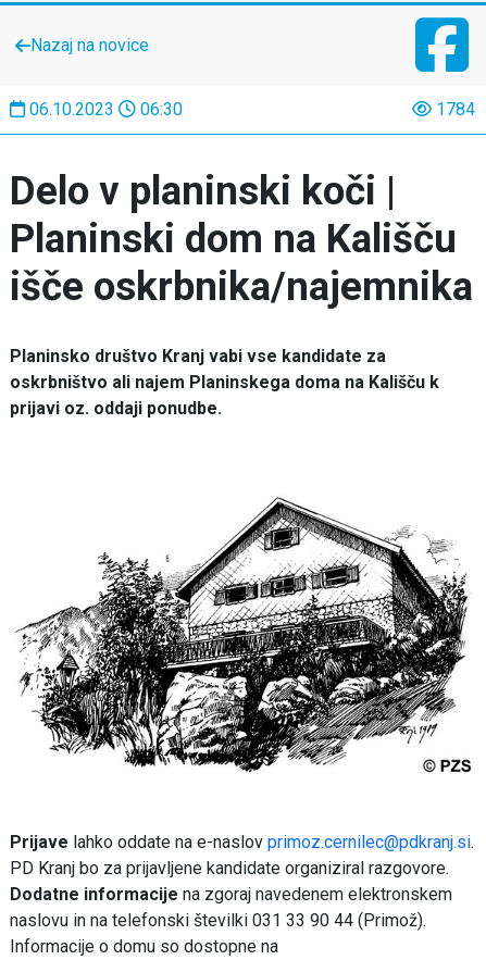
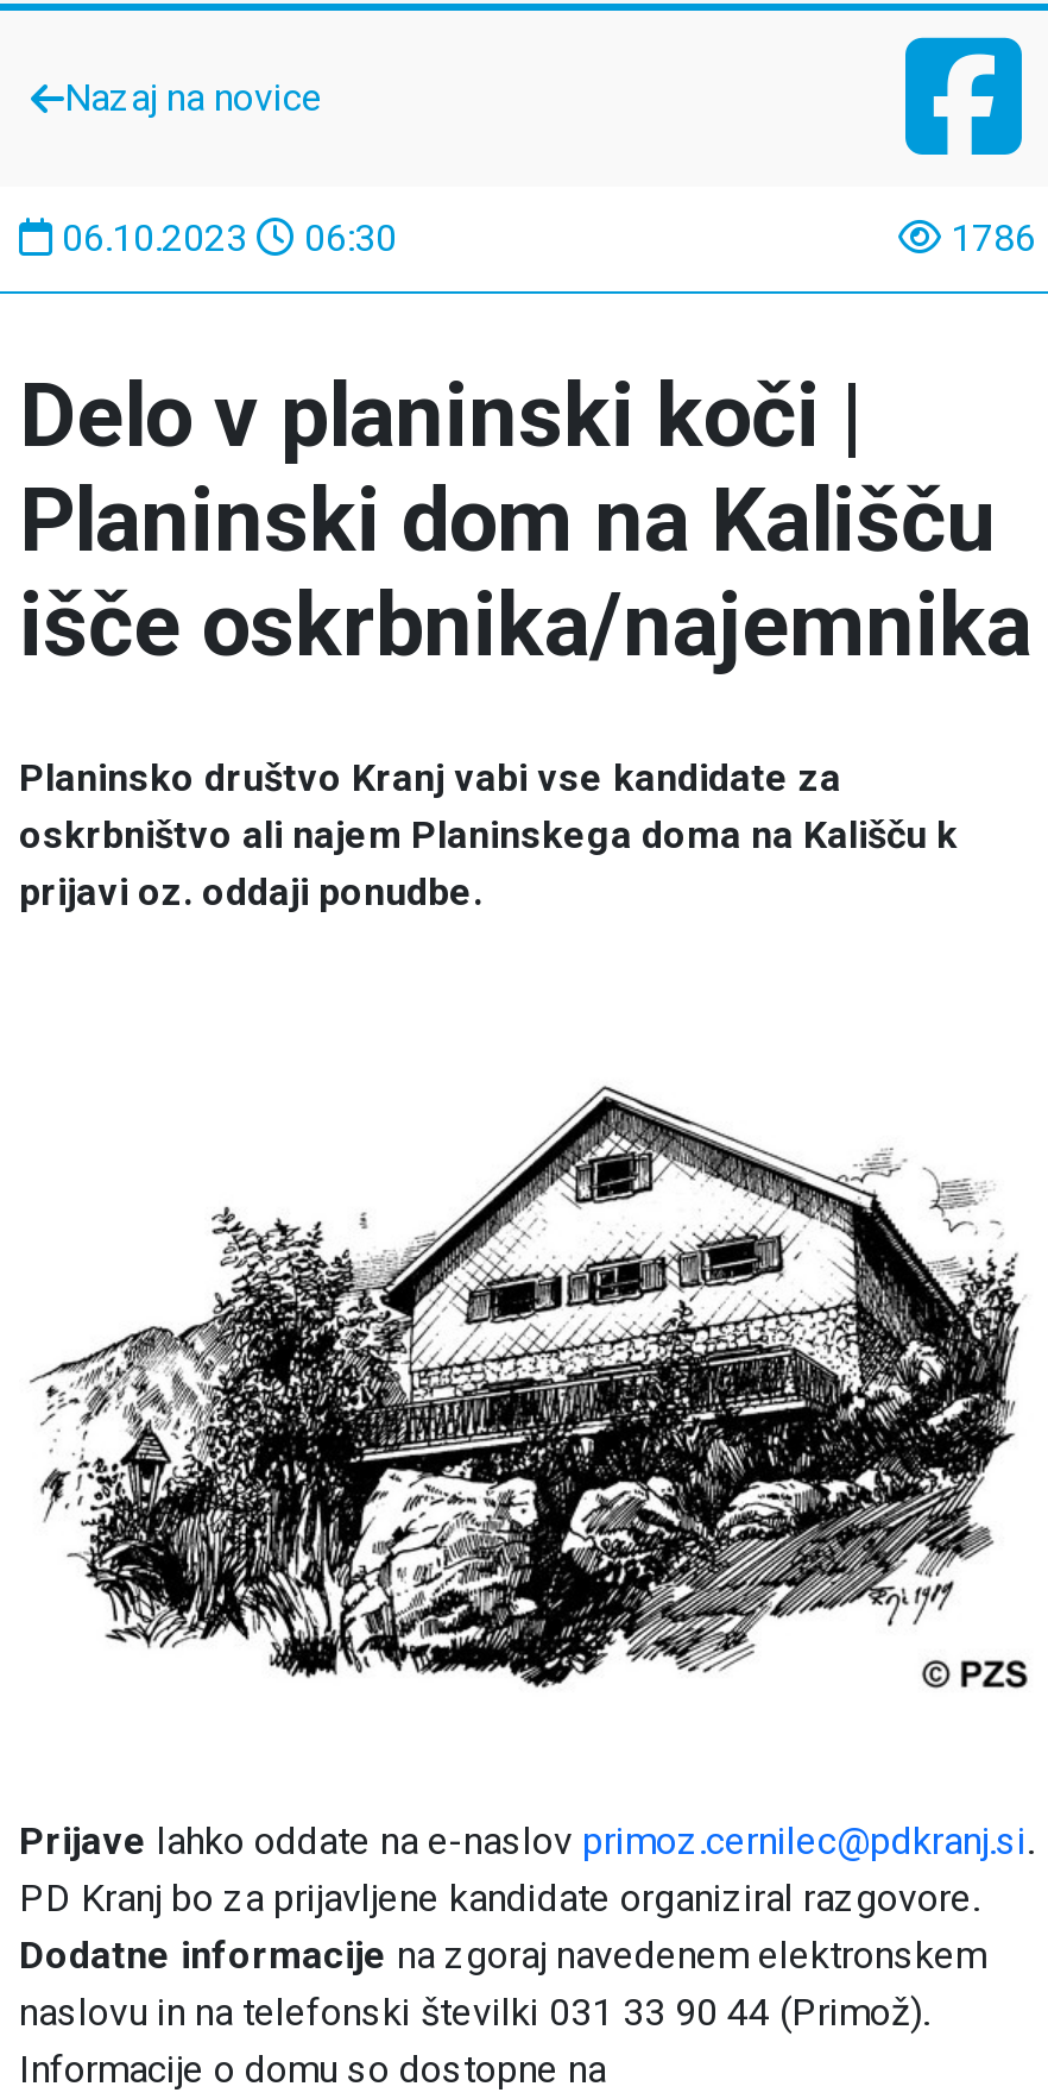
- 1784
+ 1786
